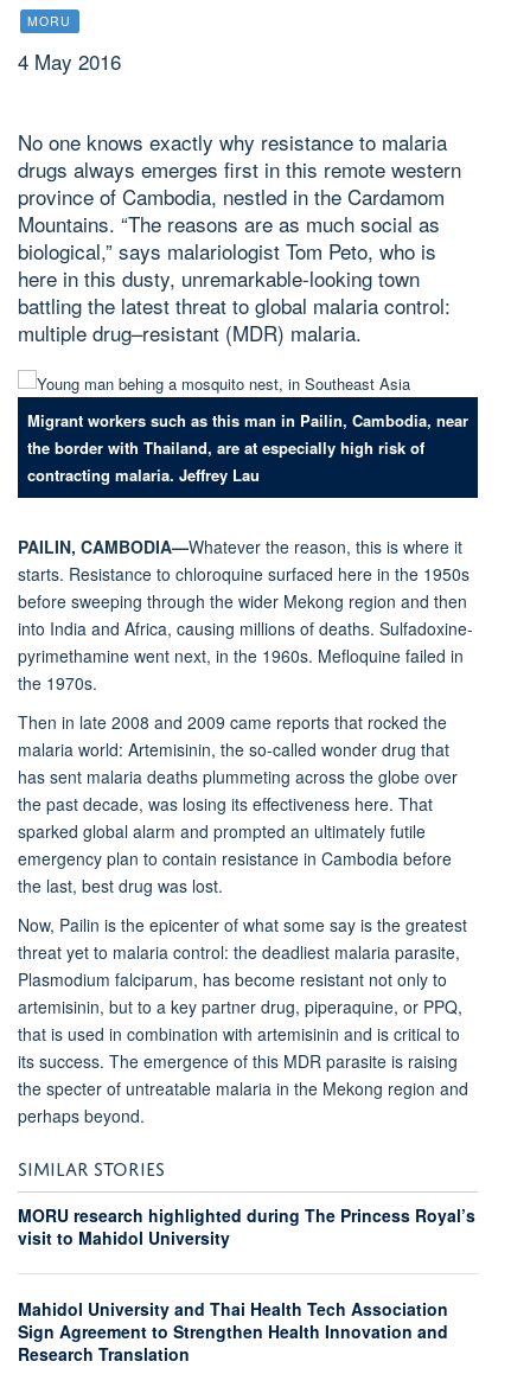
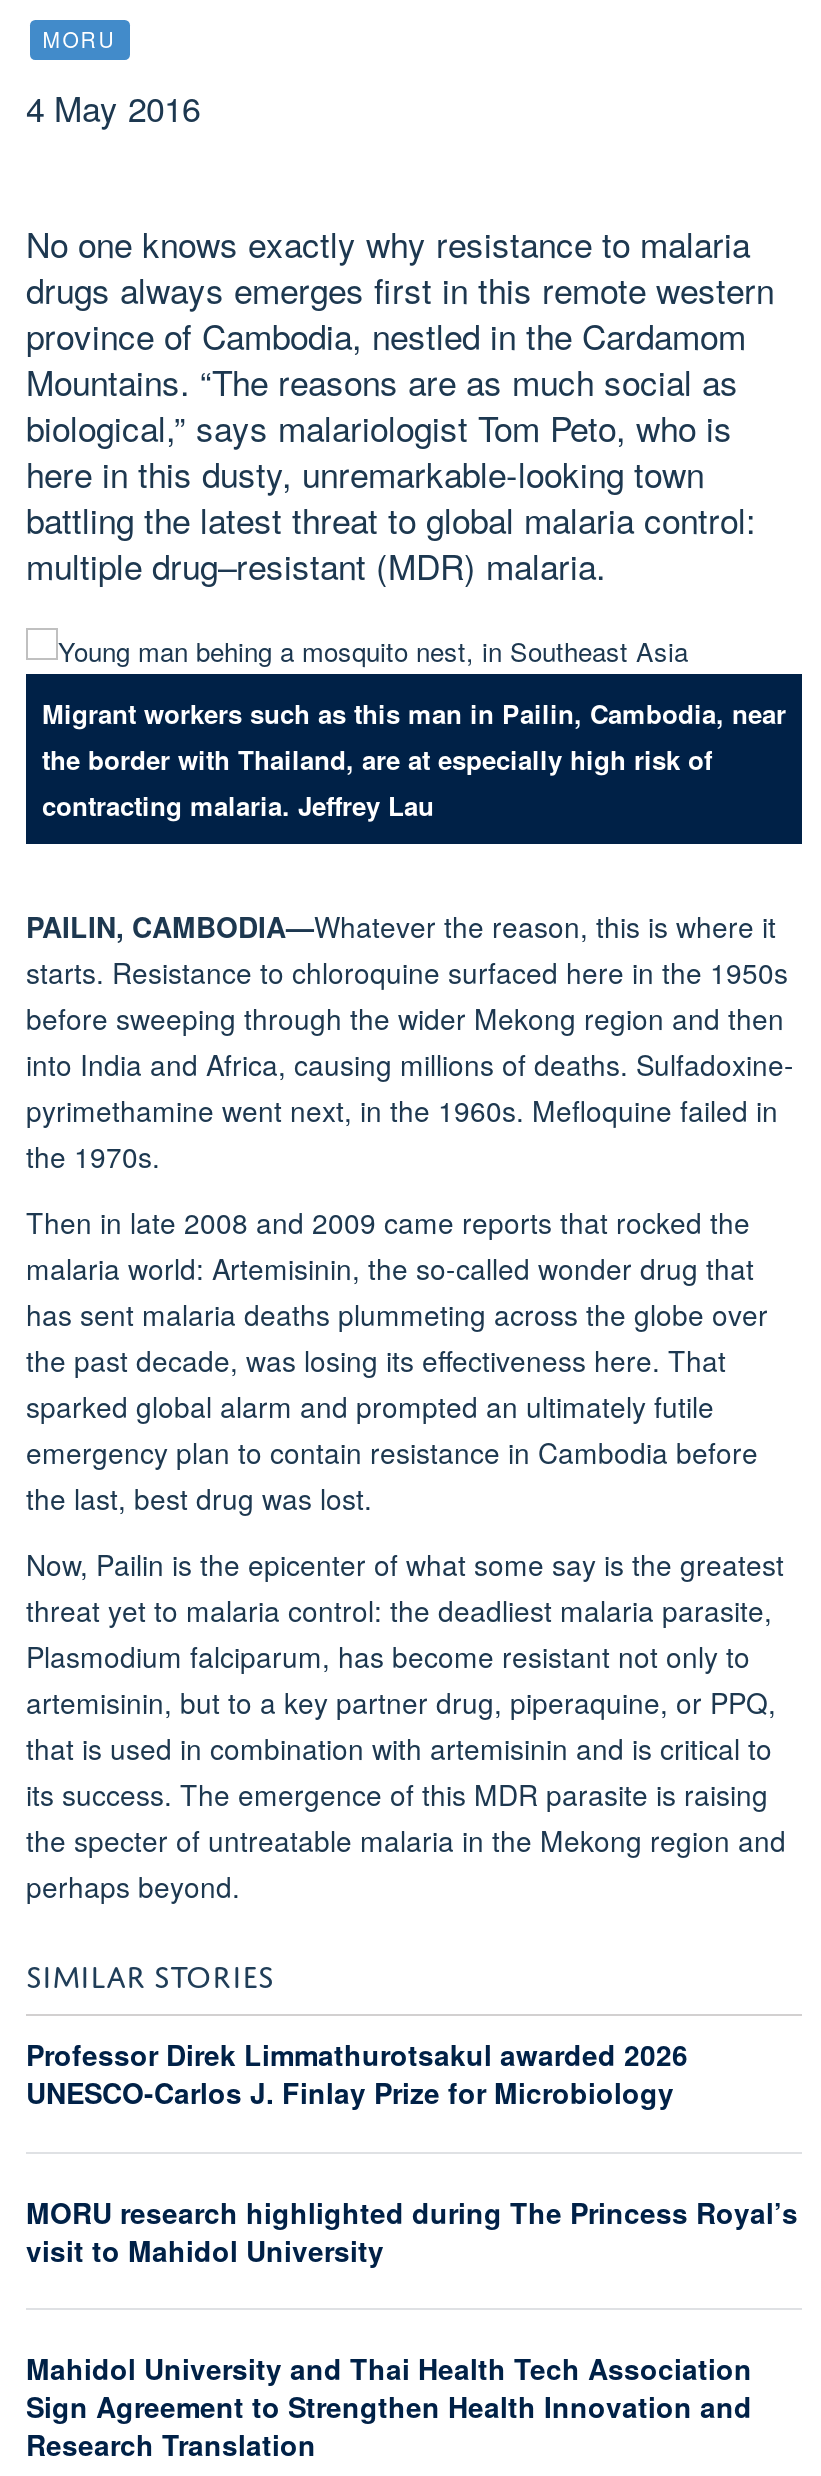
+ Professor Direk Limmathurotsakul awarded 2026
+ UNESCO-Carlos J. Finlay Prize for Microbiology
